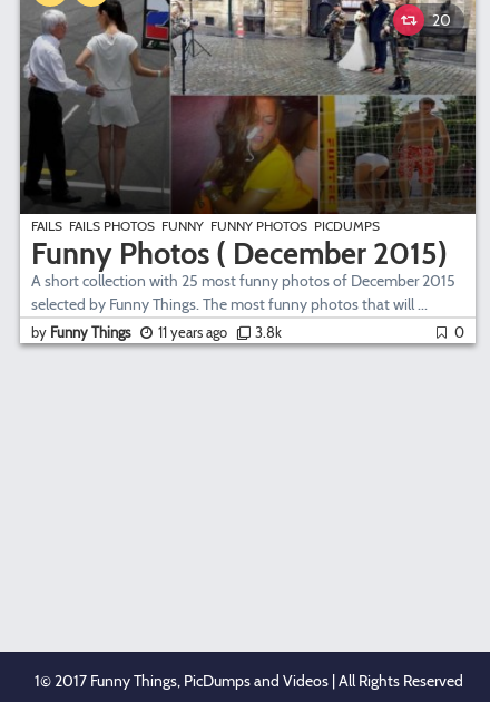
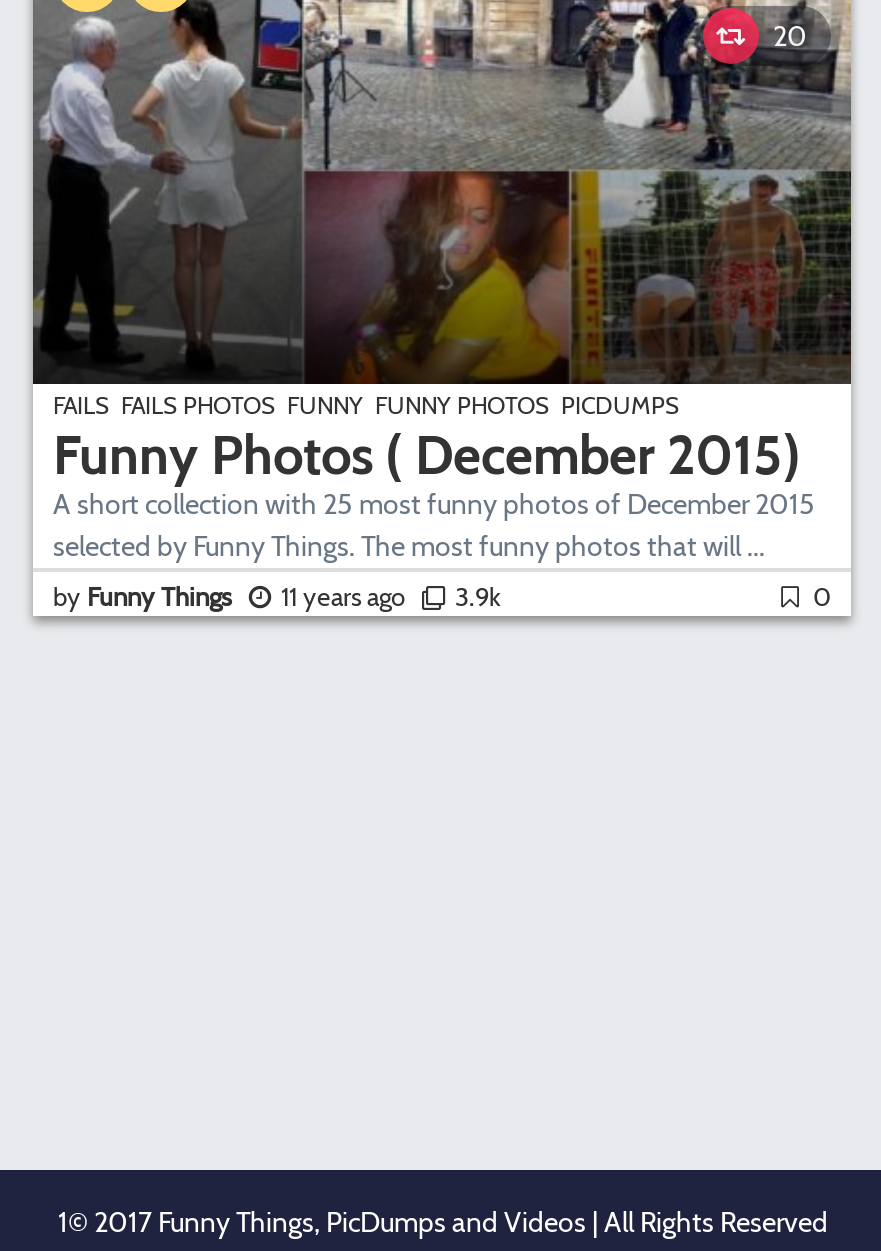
- by Funny Things 11 years ago 3.8k
+ by Funny Things 11 years ago 3.9k
